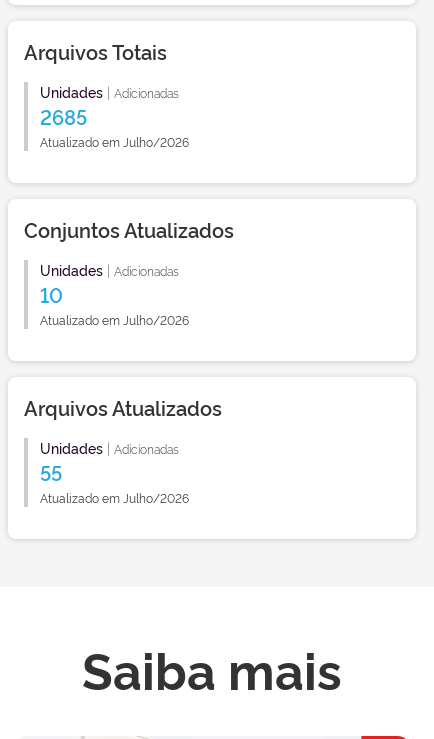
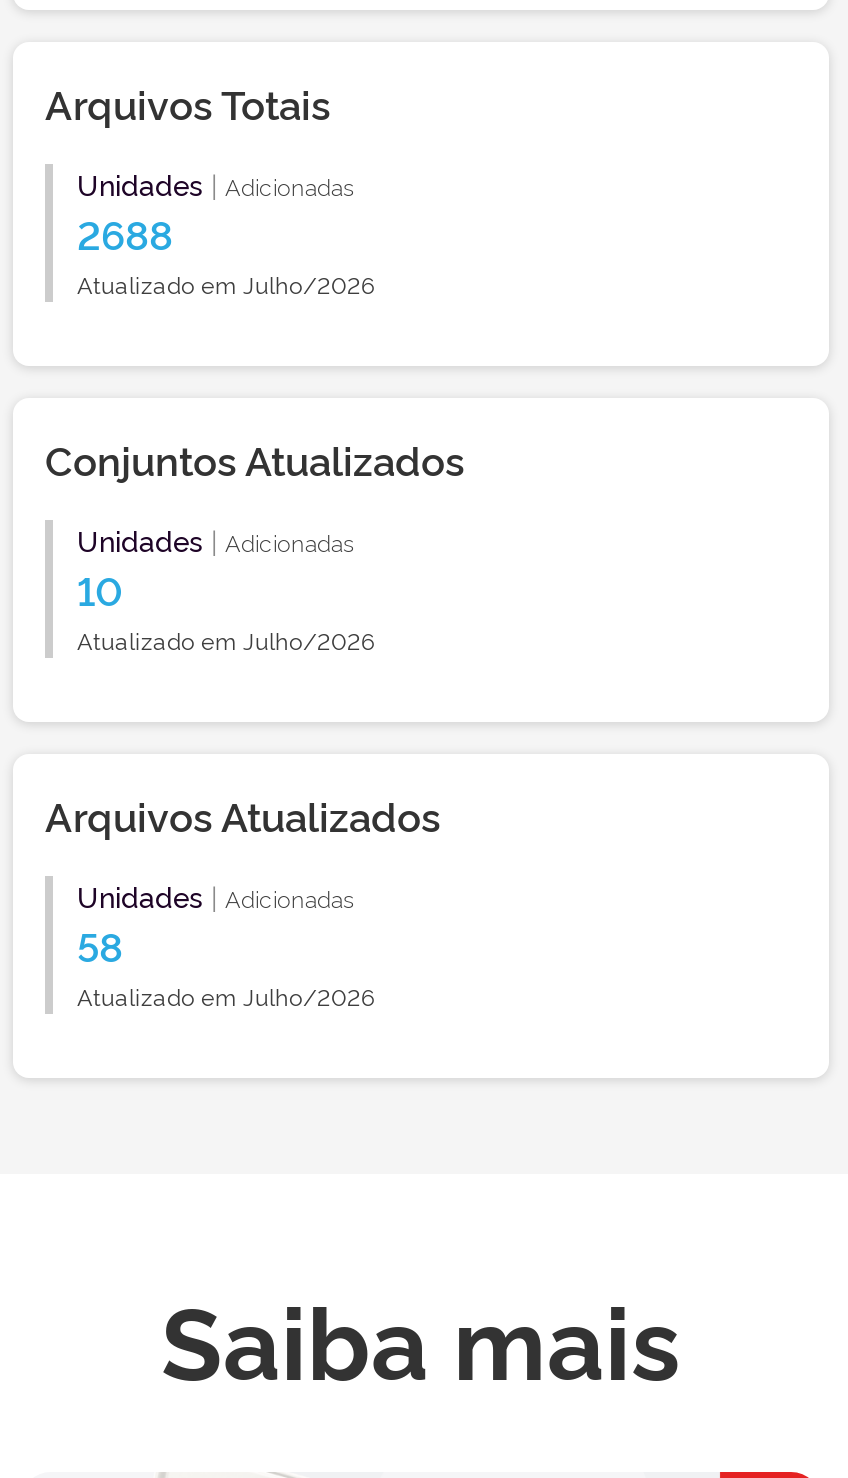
- 2685
+ 2688

- 55
+ 58
